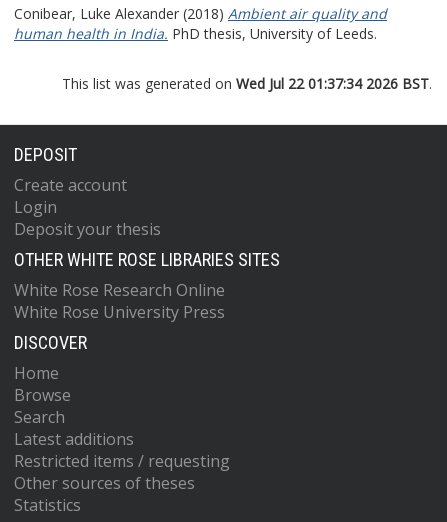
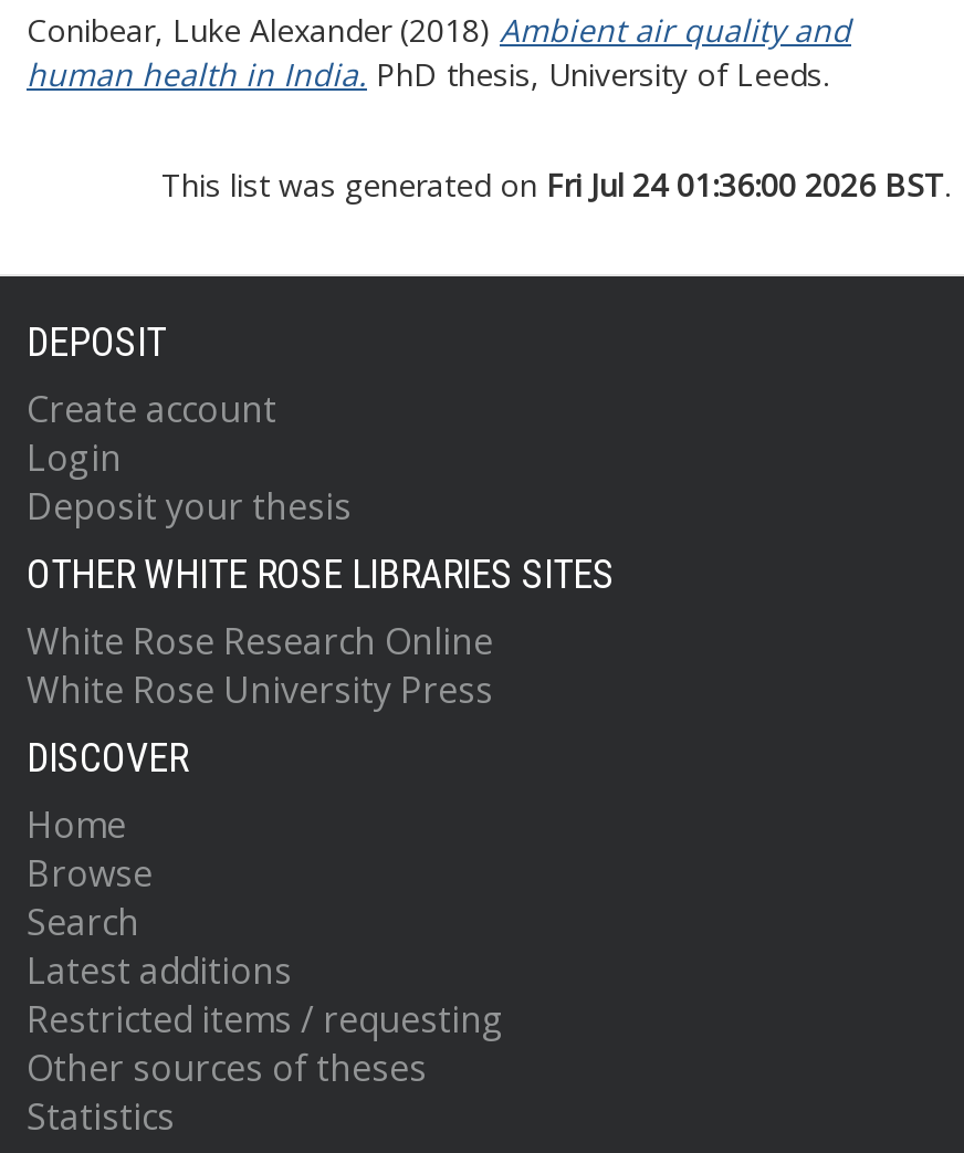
- This list was generated on Wed Jul 22 01:37:34 2026 BST.
+ This list was generated on Fri Jul 24 01:36:00 2026 BST.
